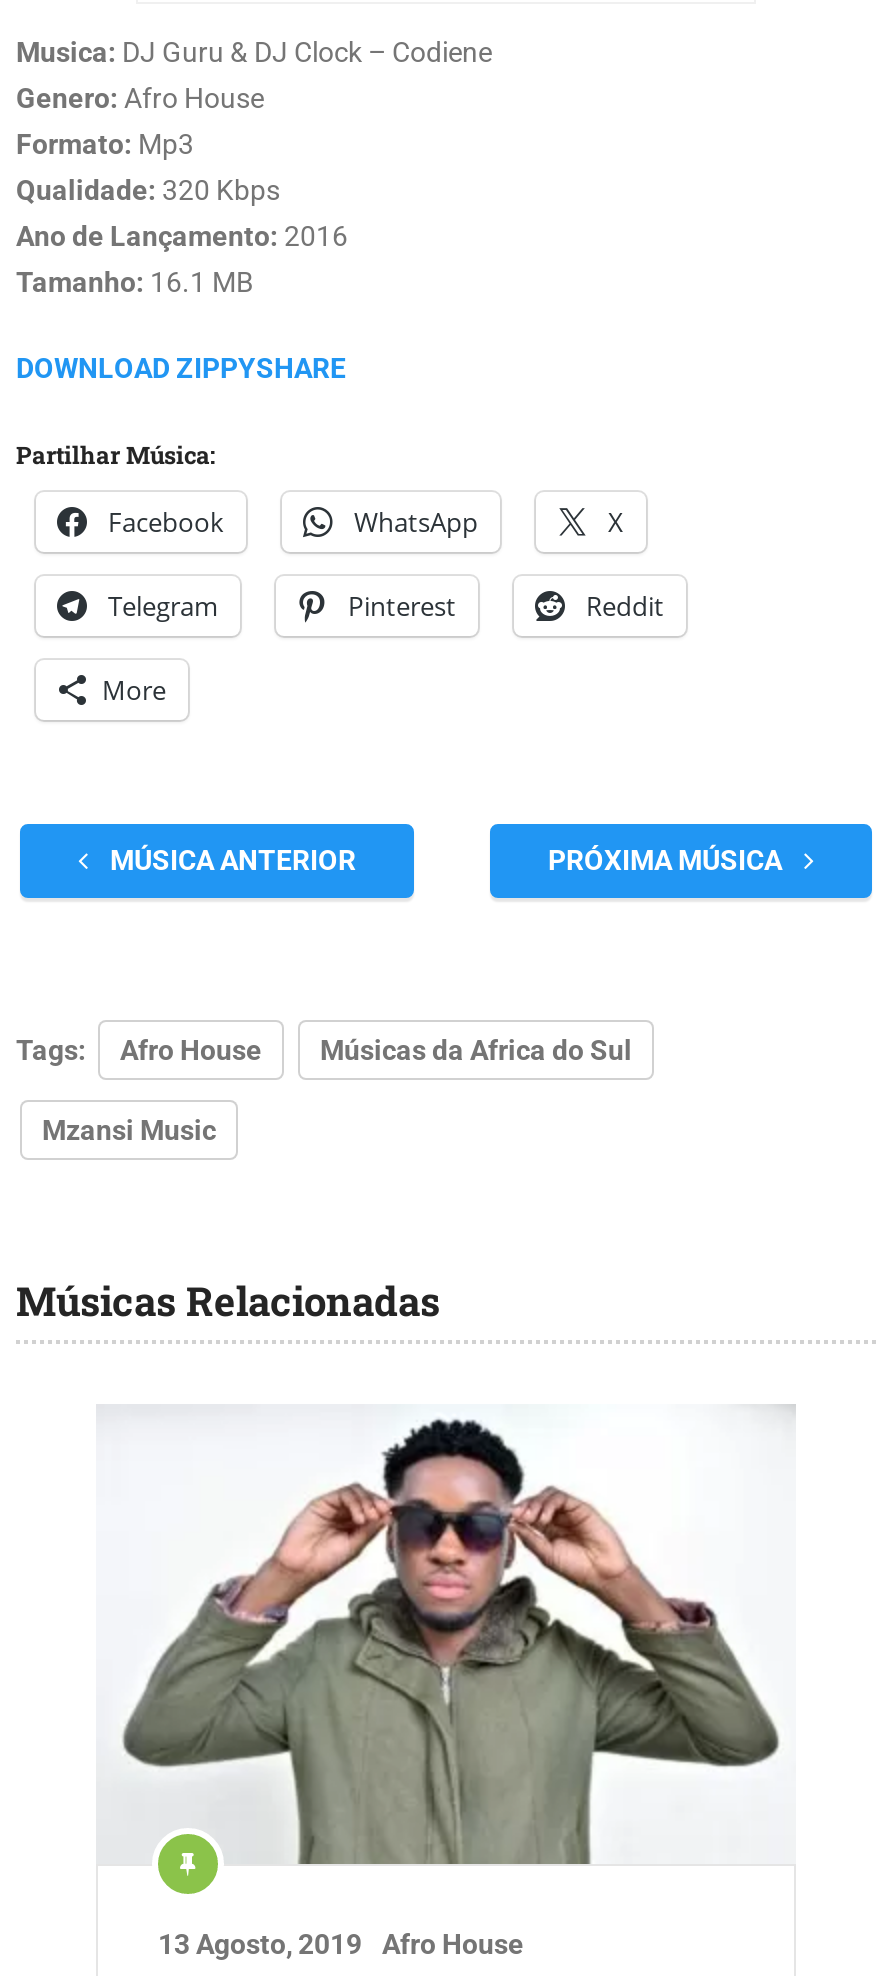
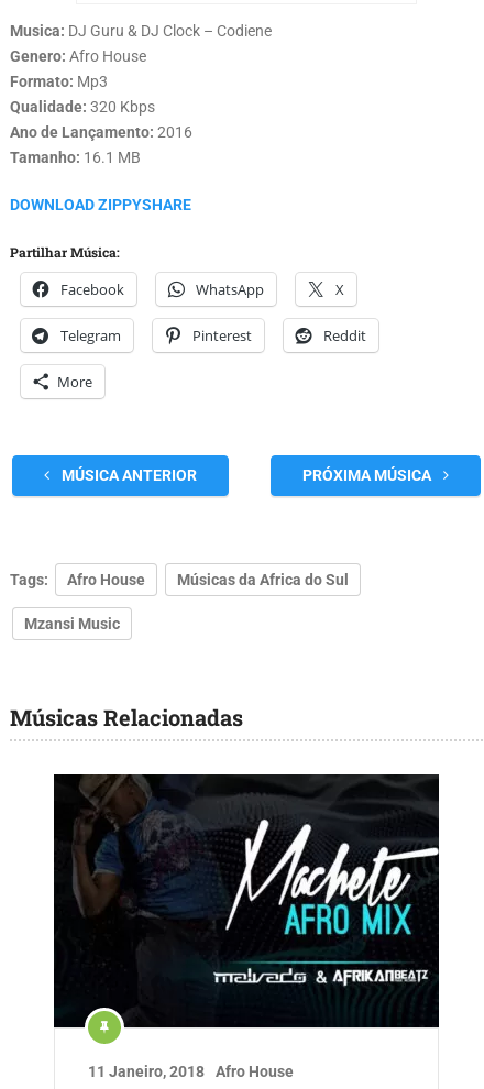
- [image]
- 13 Agosto, 2019 Afro House
+ [image]
+ 11 Janeiro, 2018 Afro House
